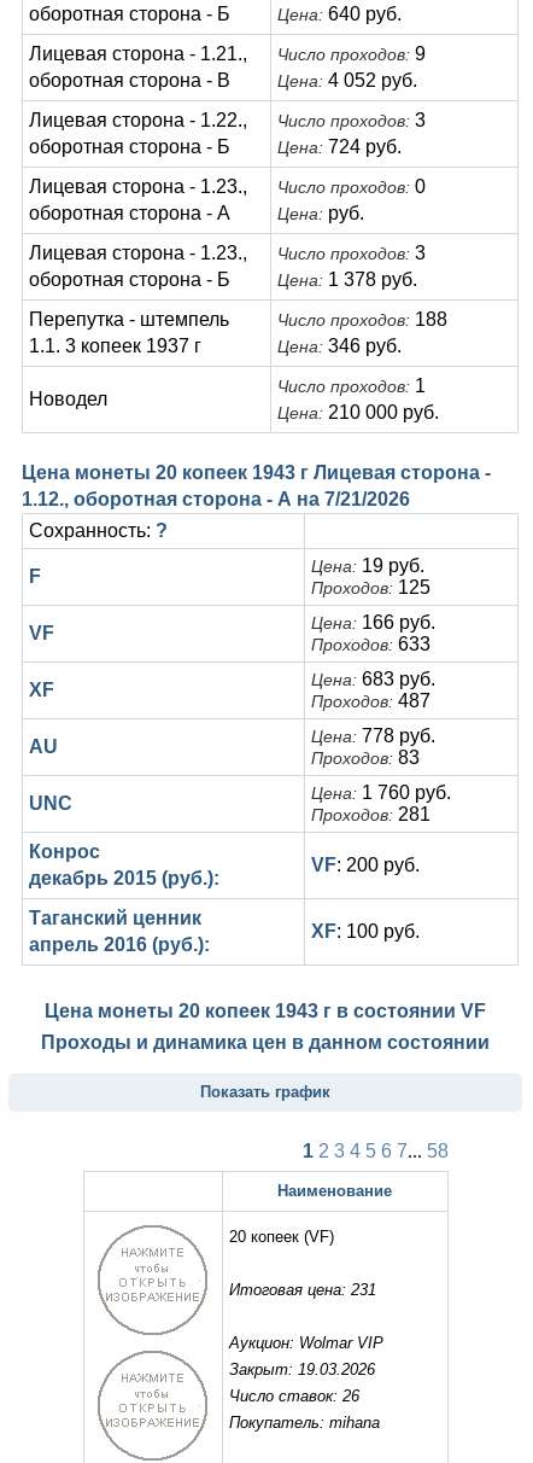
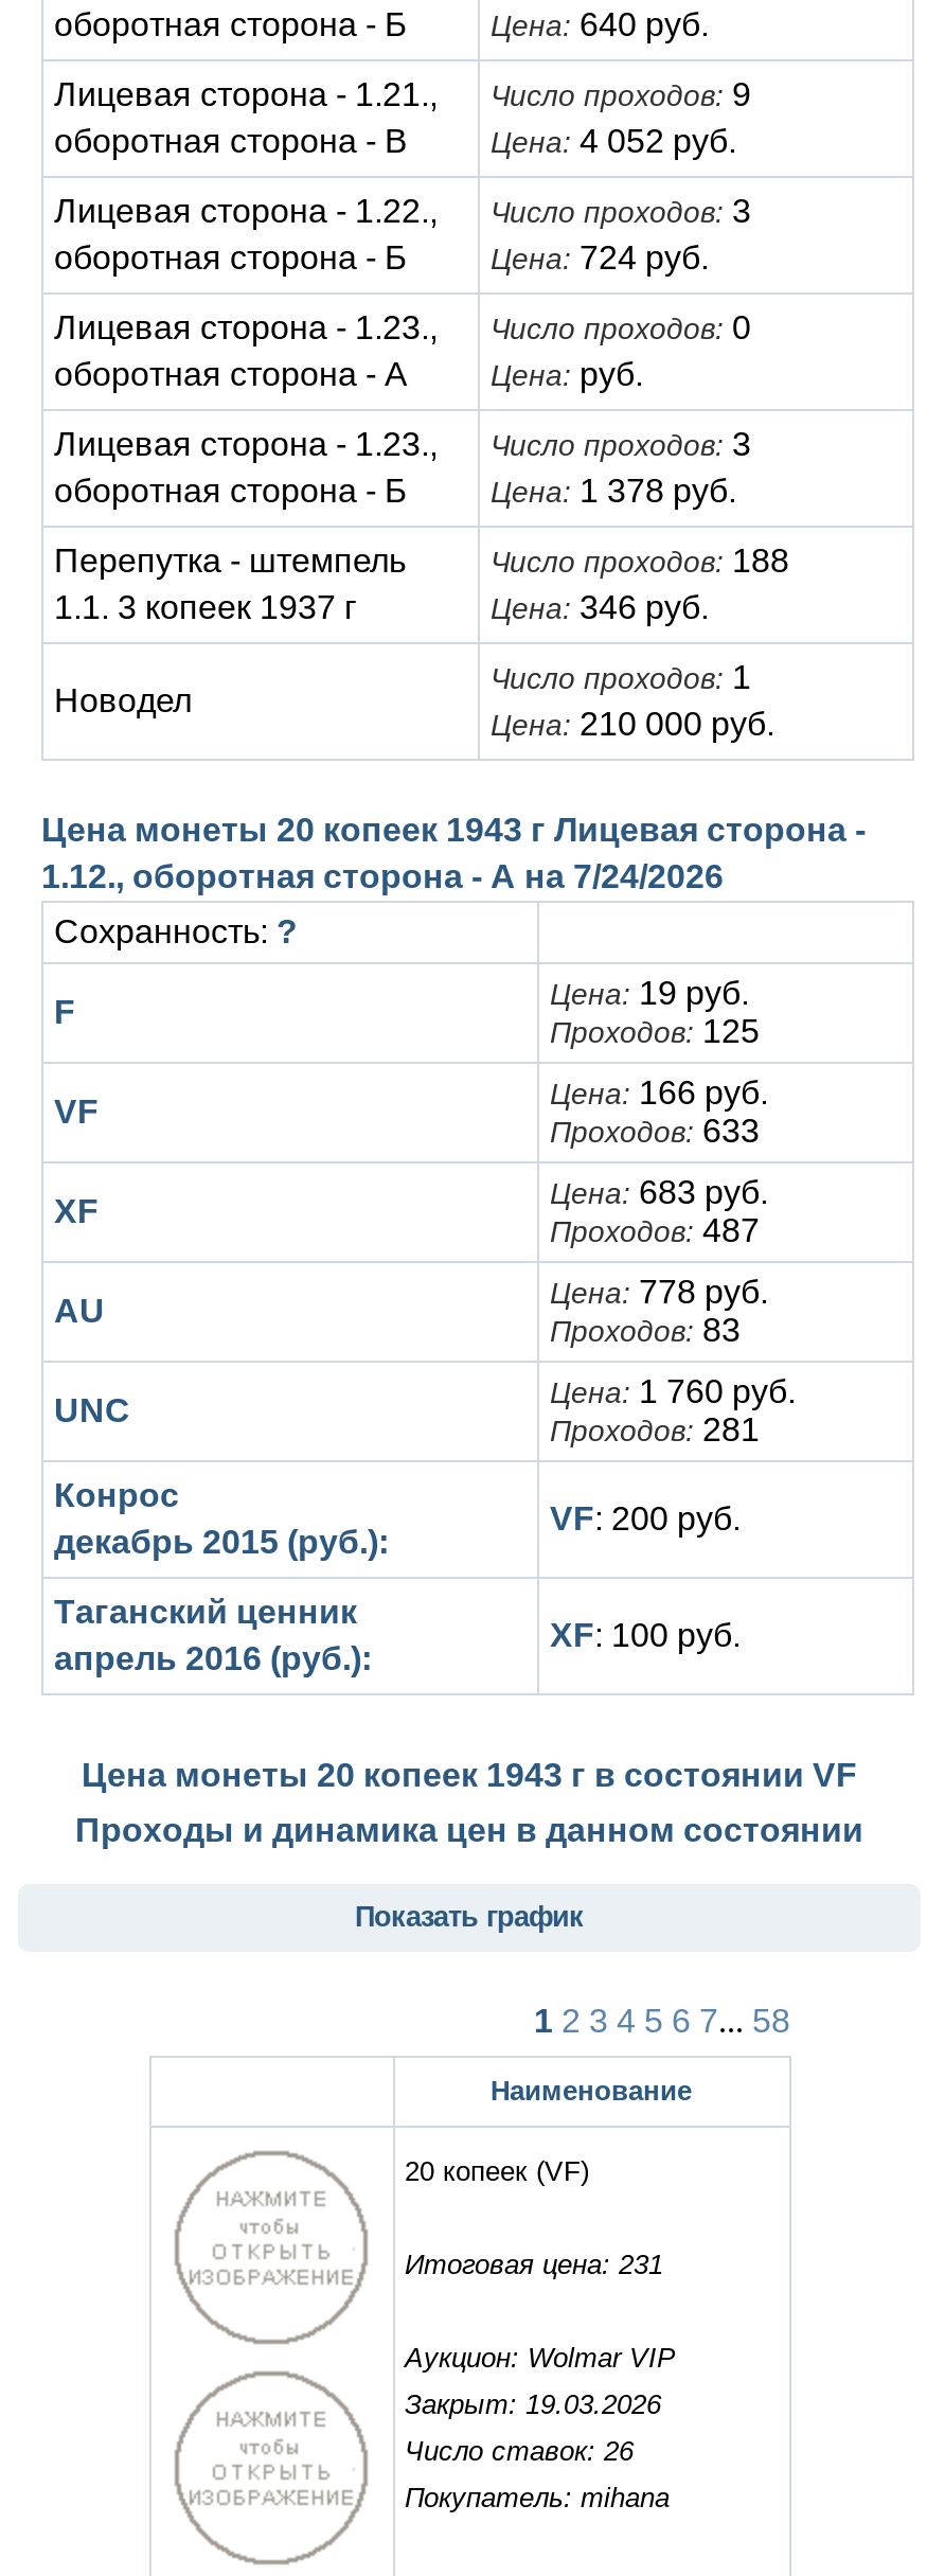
- 1.12., оборотная сторона - А на 7/21/2026
+ 1.12., оборотная сторона - А на 7/24/2026
